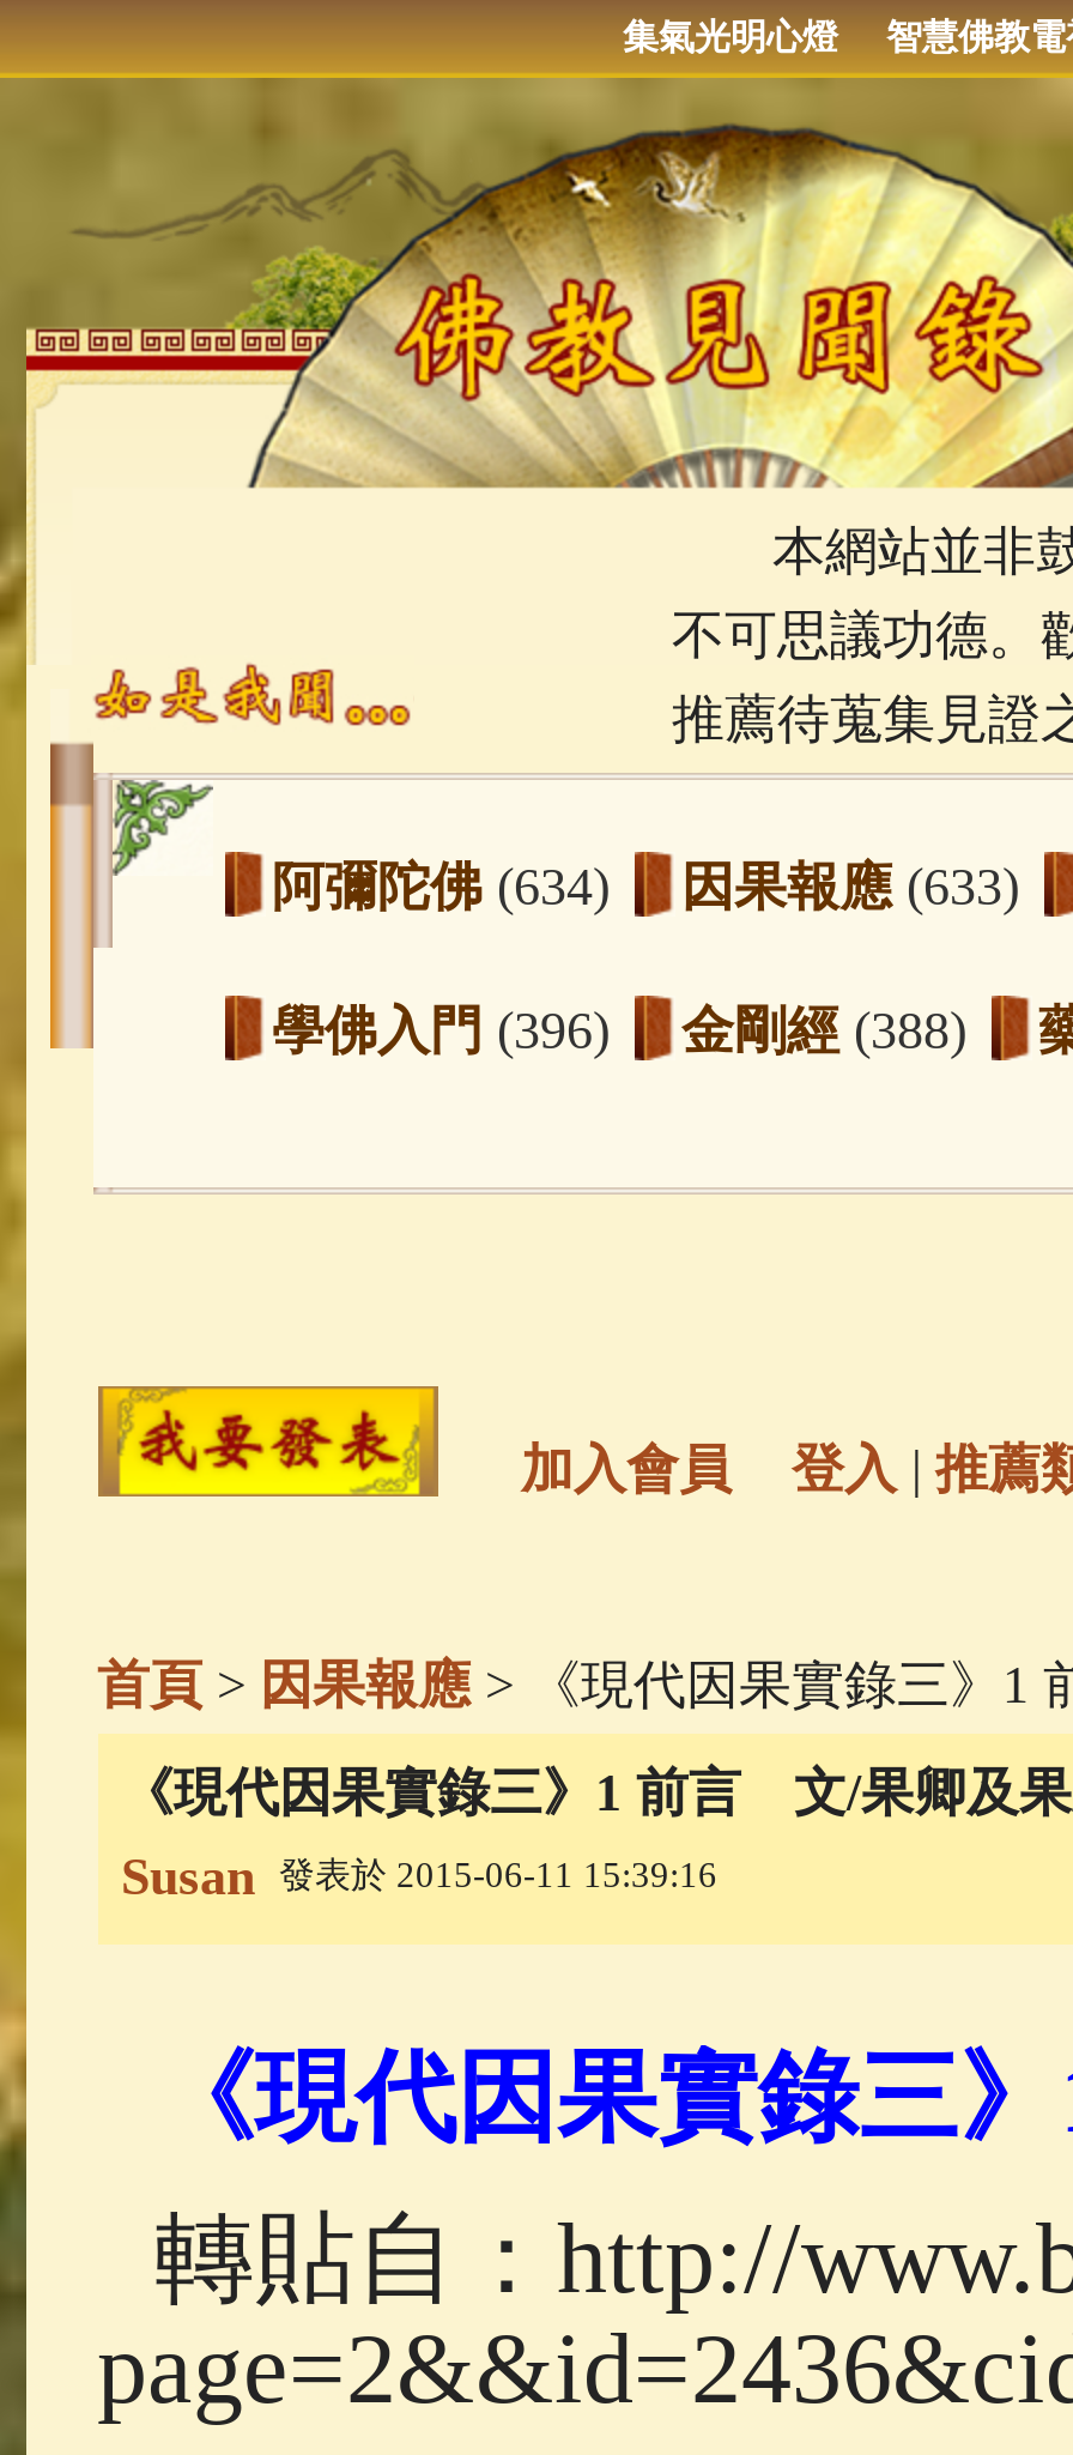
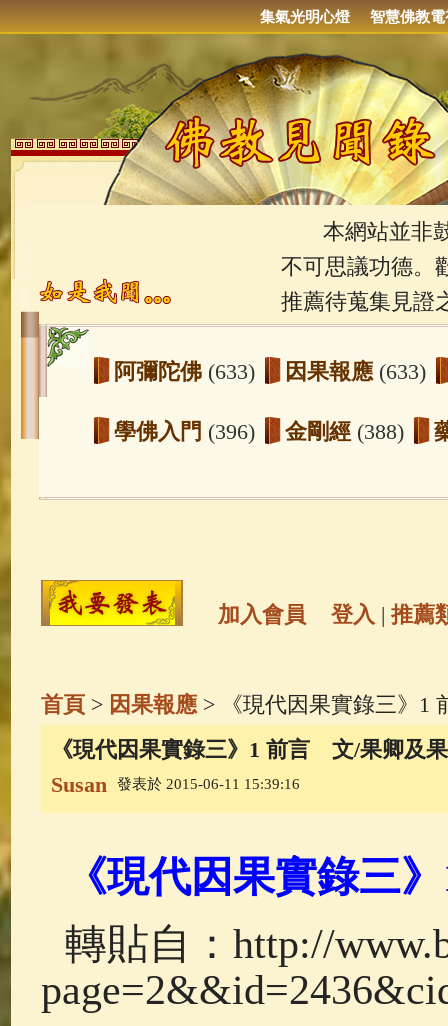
- 阿彌陀佛(634) 因果報應(633)
+ 阿彌陀佛(633) 因果報應(633)
